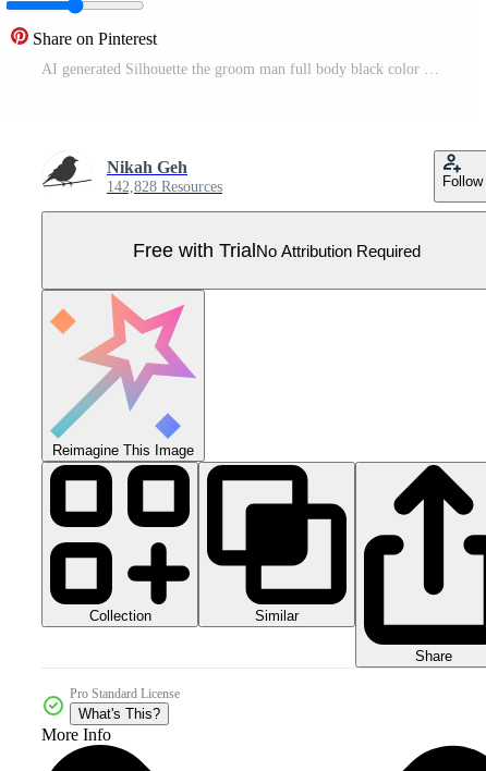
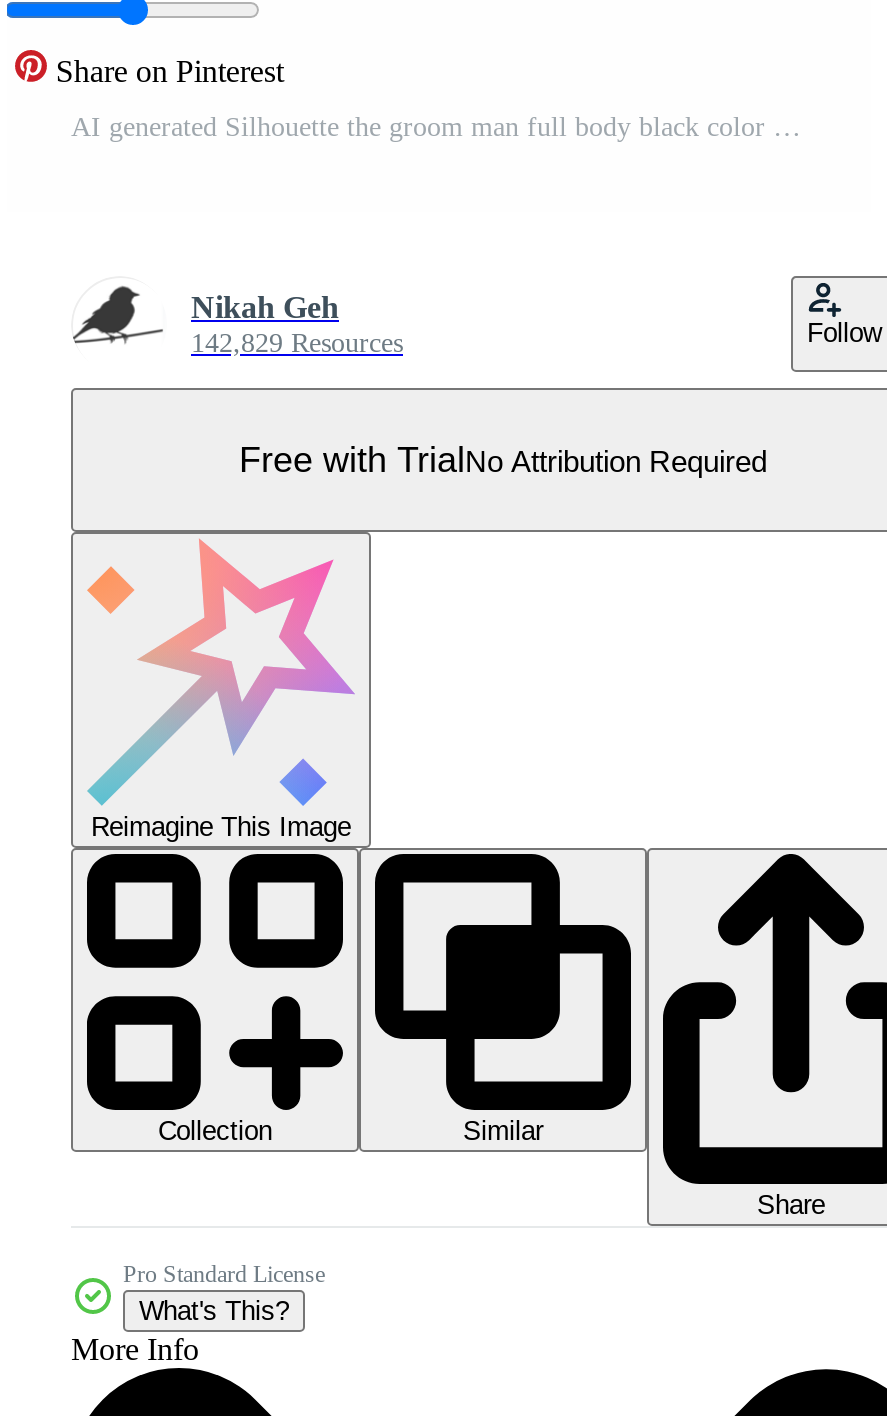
- 142,828 Resources
+ 142,829 Resources
